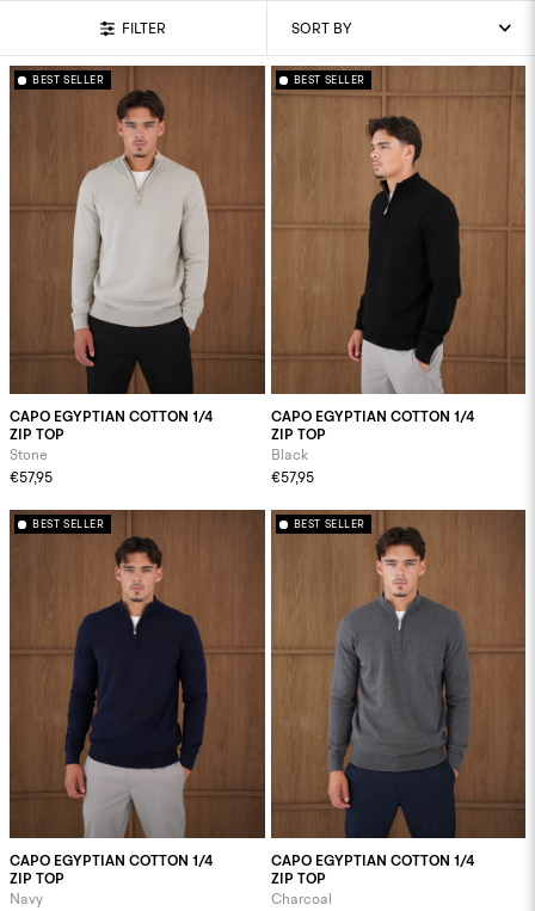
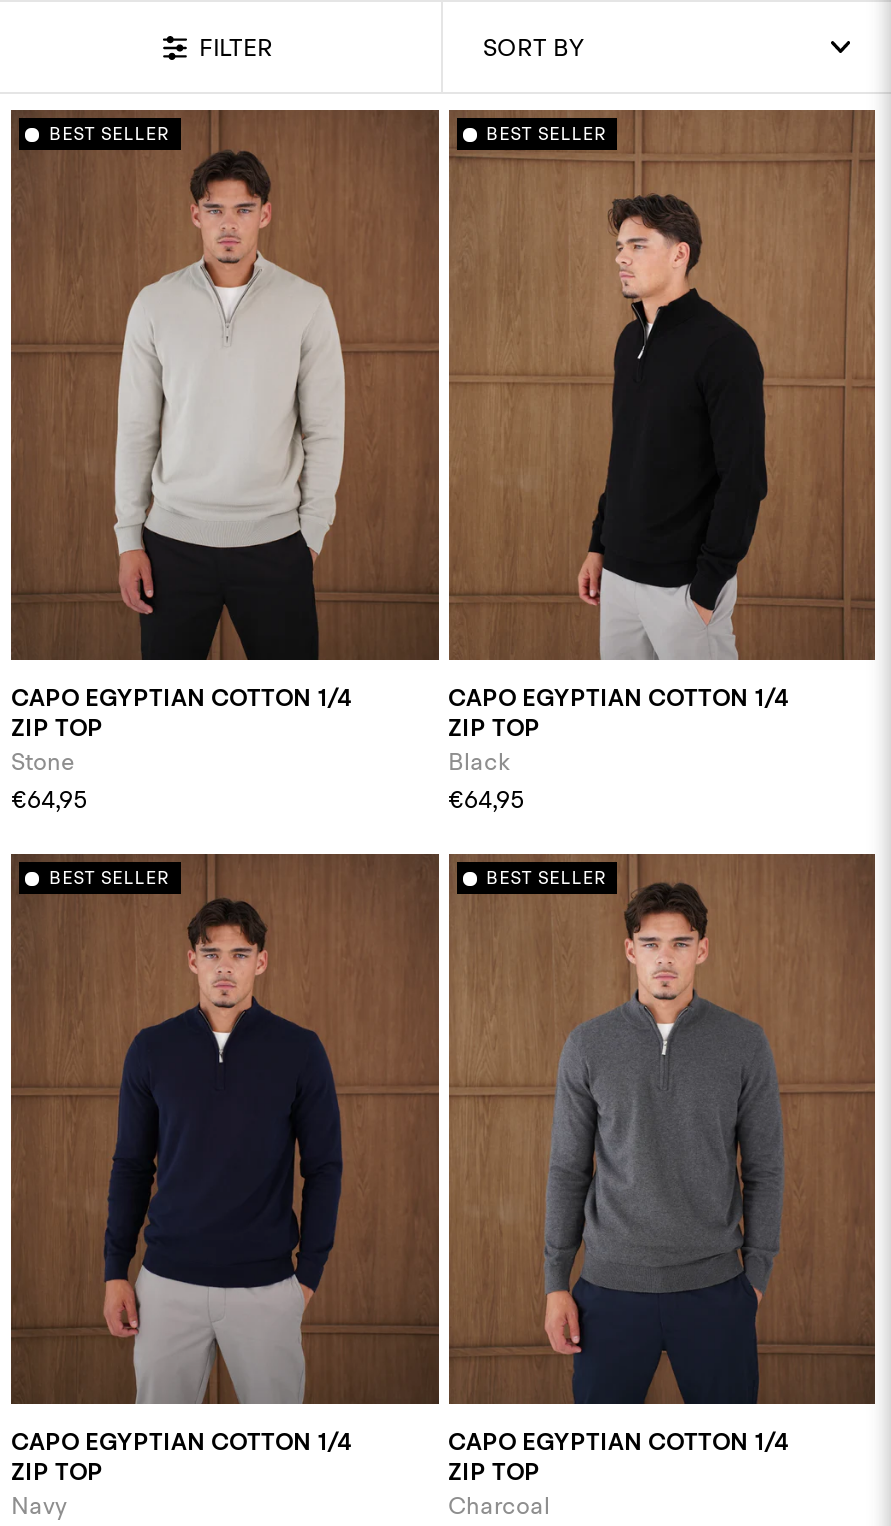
- €57,95
+ €64,95

- €57,95
+ €64,95
